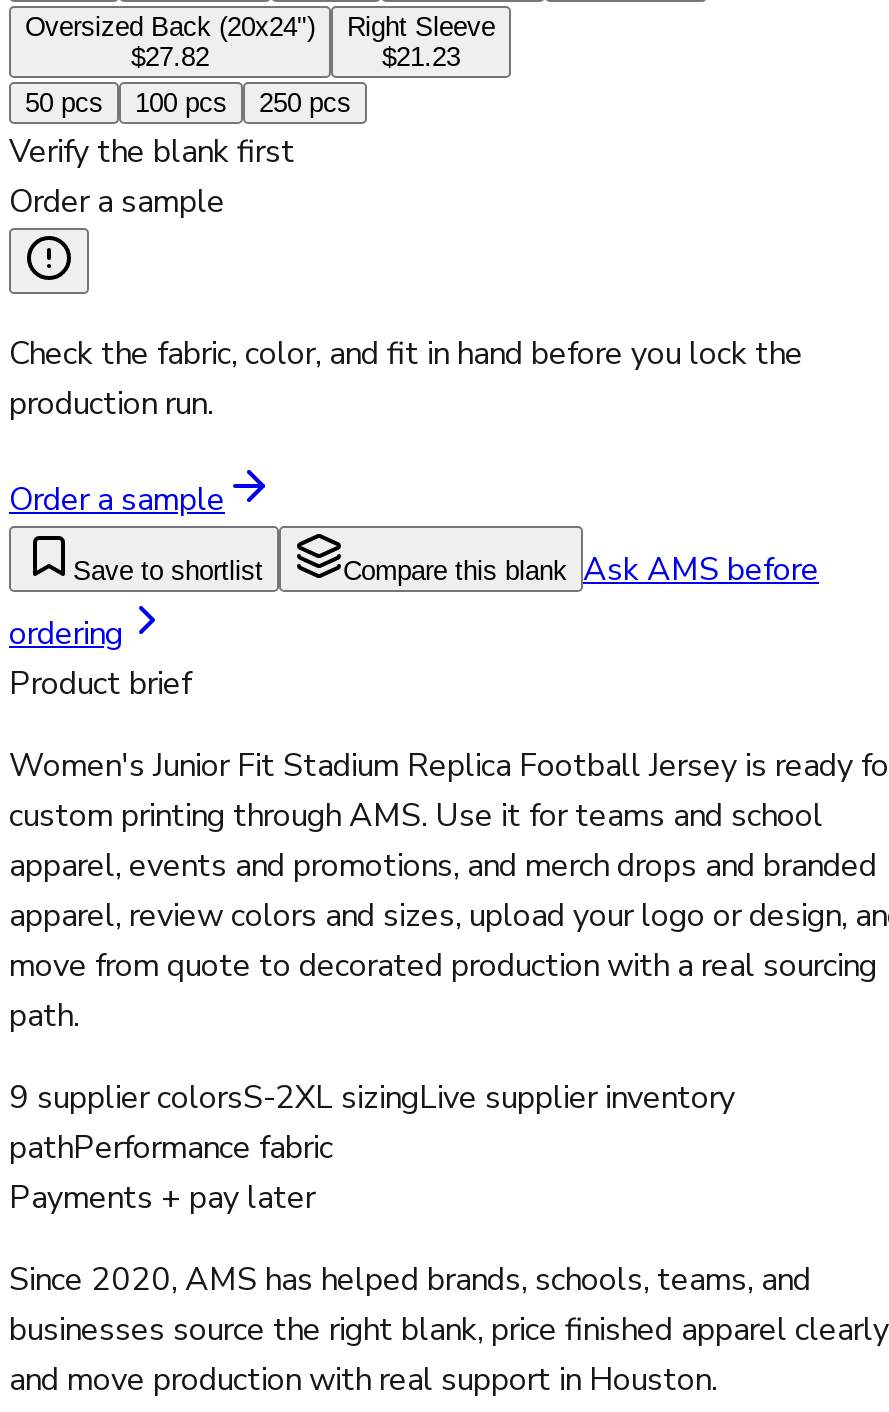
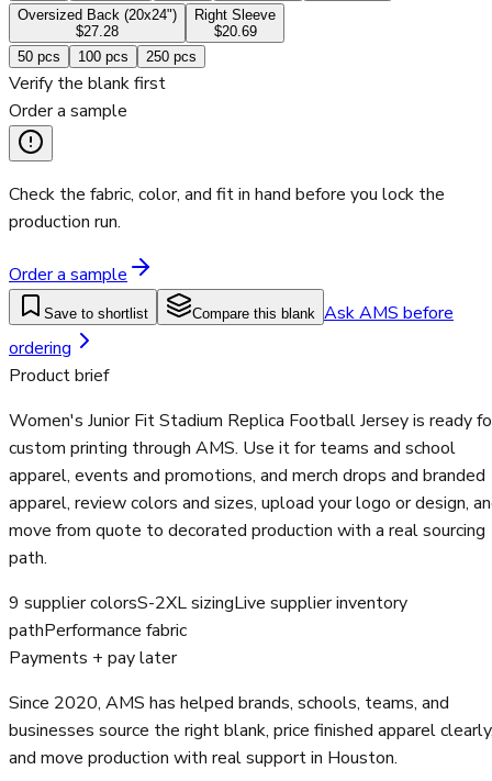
- $27.82
+ $27.28

- $21.23
+ $20.69
